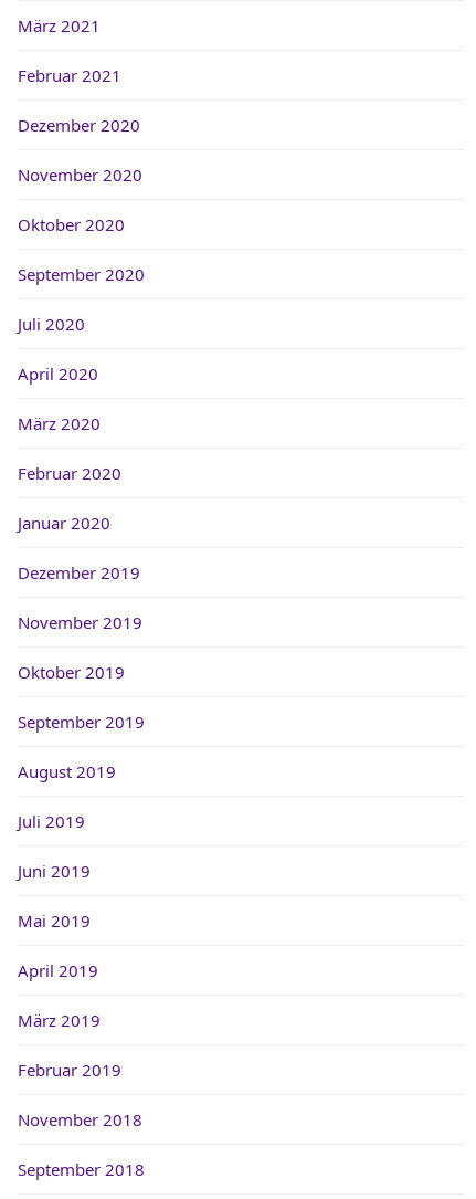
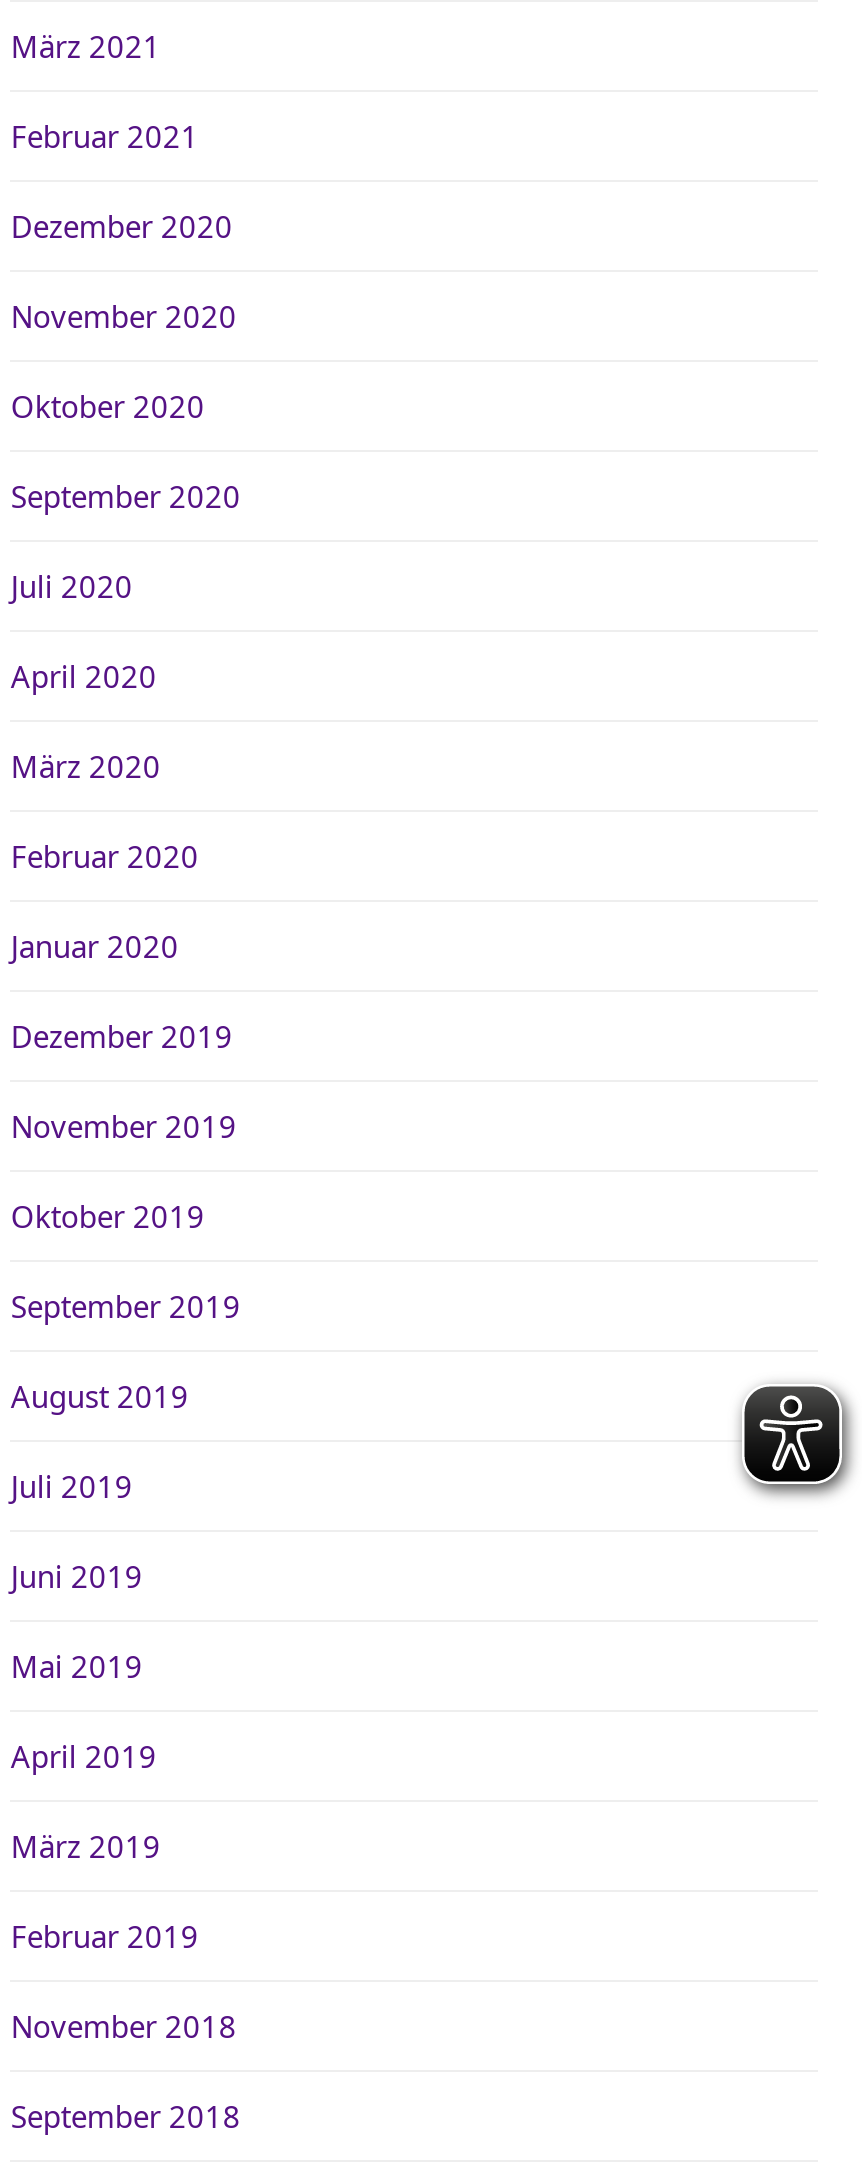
+ [image]
